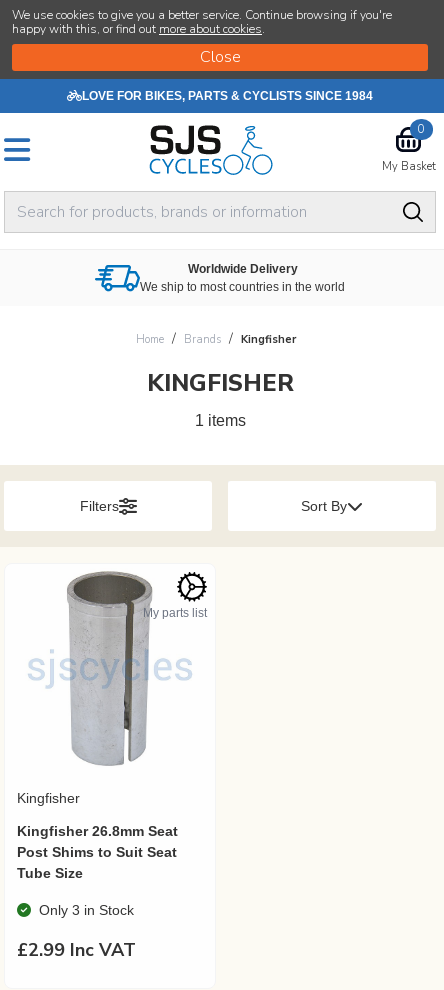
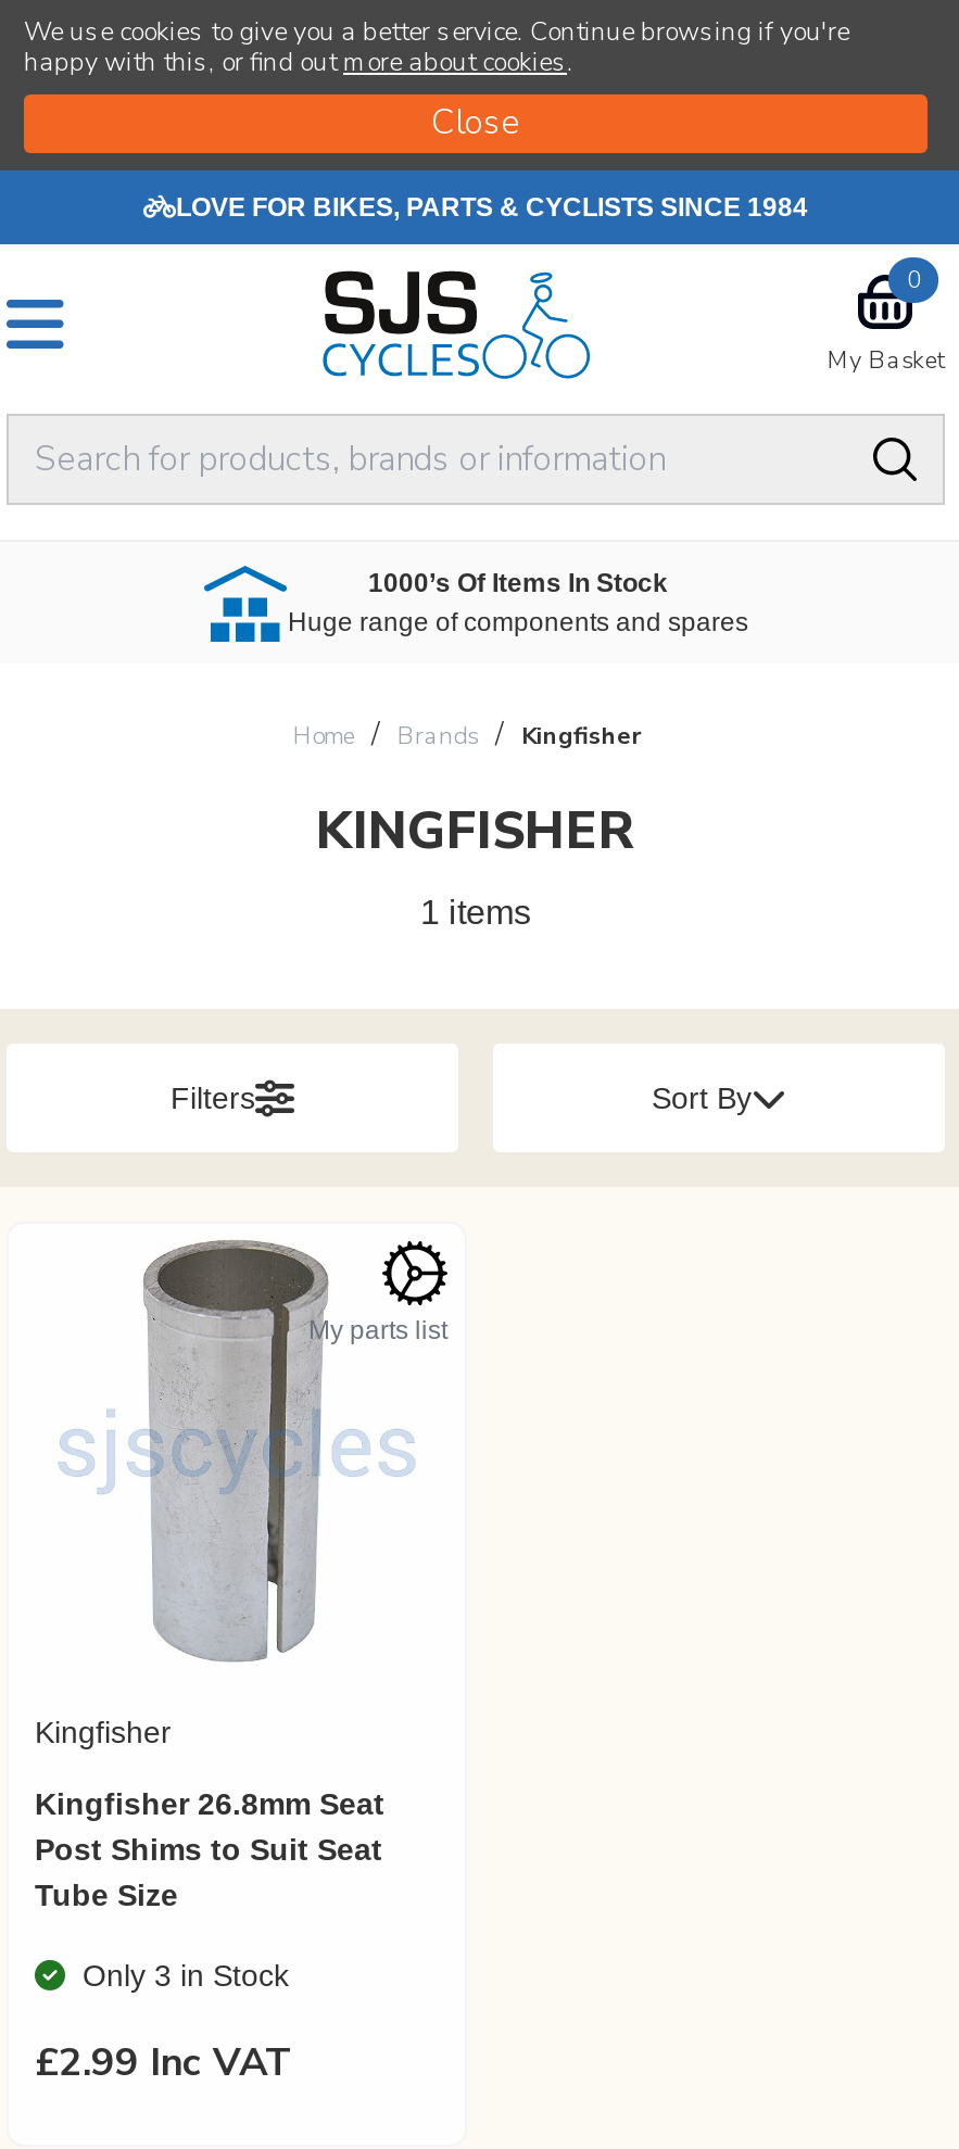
- [image]
- Worldwide Delivery
- We ship to most countries in the world
+ [image]
+ 1000’s Of Items In Stock
+ Huge range of components and spares
